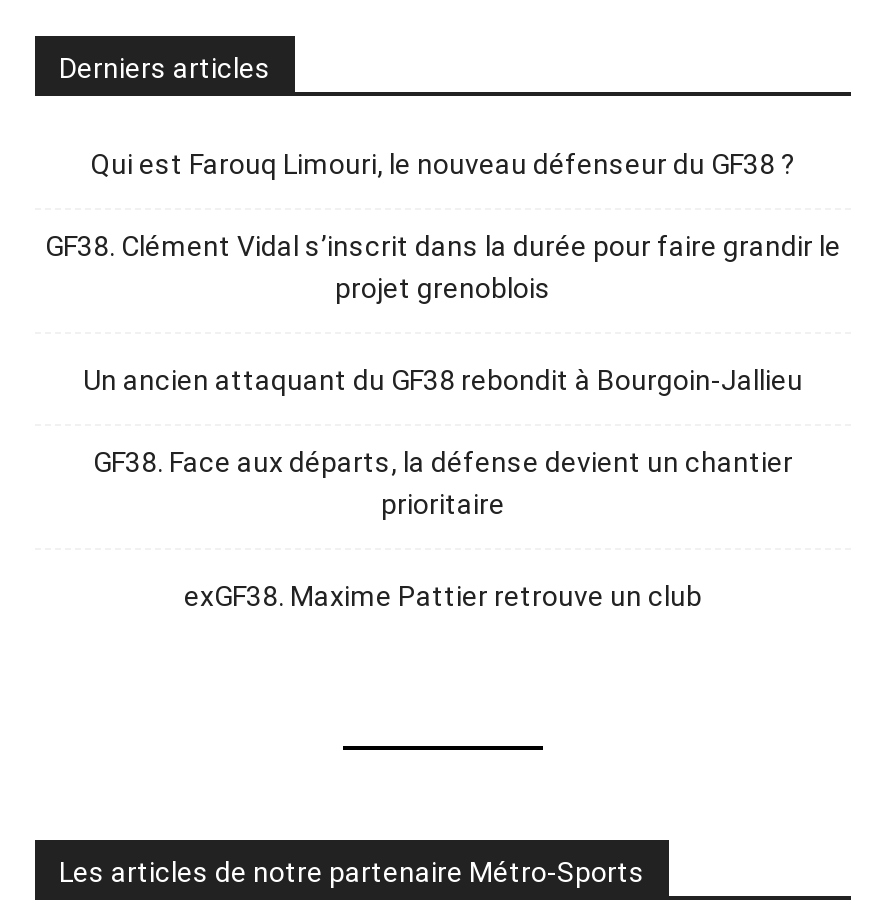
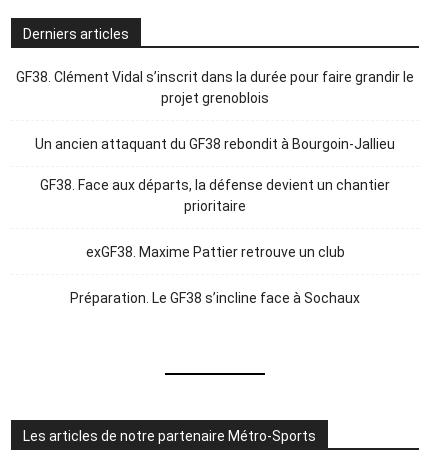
- Qui est Farouq Limouri, le nouveau défenseur du GF38 ?

moved up: GF38. Clément Vidal s’inscrit dans la durée pour faire grandir le | projet grenoblois | Un ancien attaquant du GF38 rebondit à Bourgoin-Jallieu | GF38. Face aux départs, la défense devient un chantier | prioritaire | exGF38. Maxime Pattier retrouve un club

+ Préparation. Le GF38 s’incline face à Sochaux
